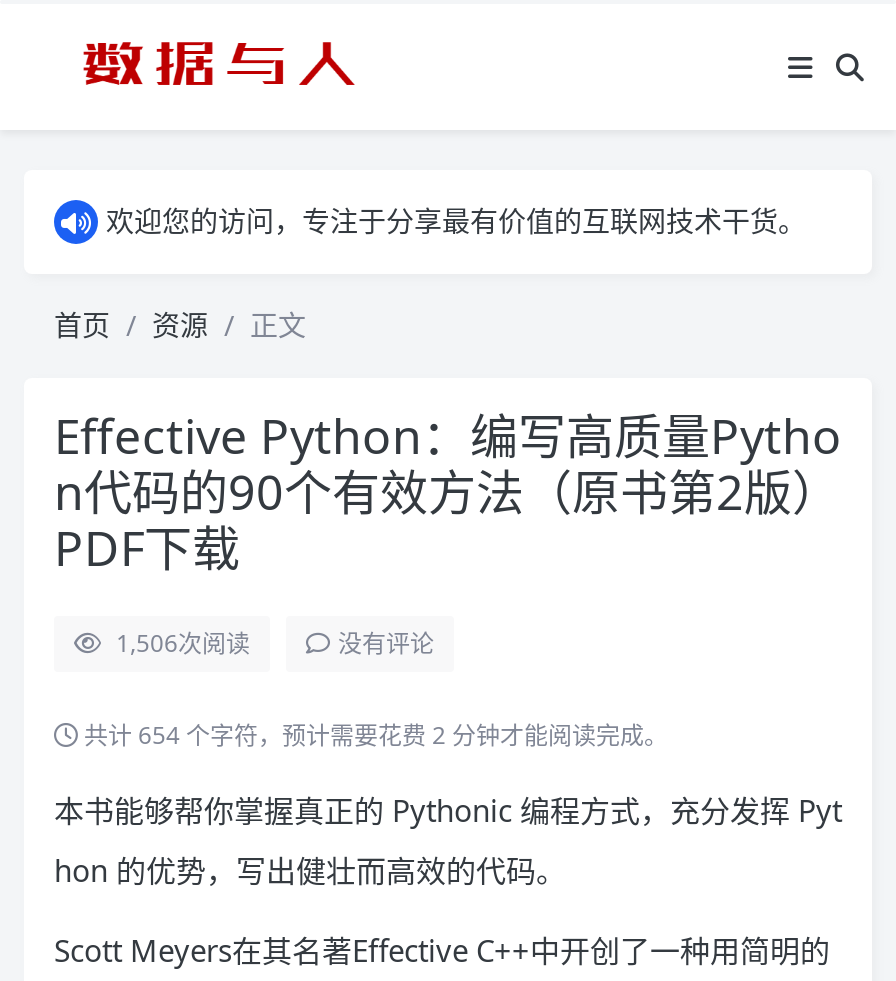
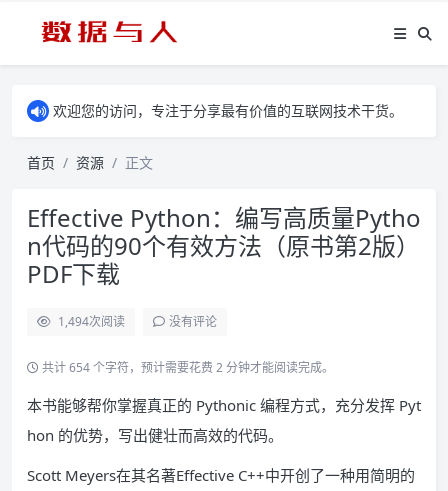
- 1,506次阅读
+ 1,494次阅读
